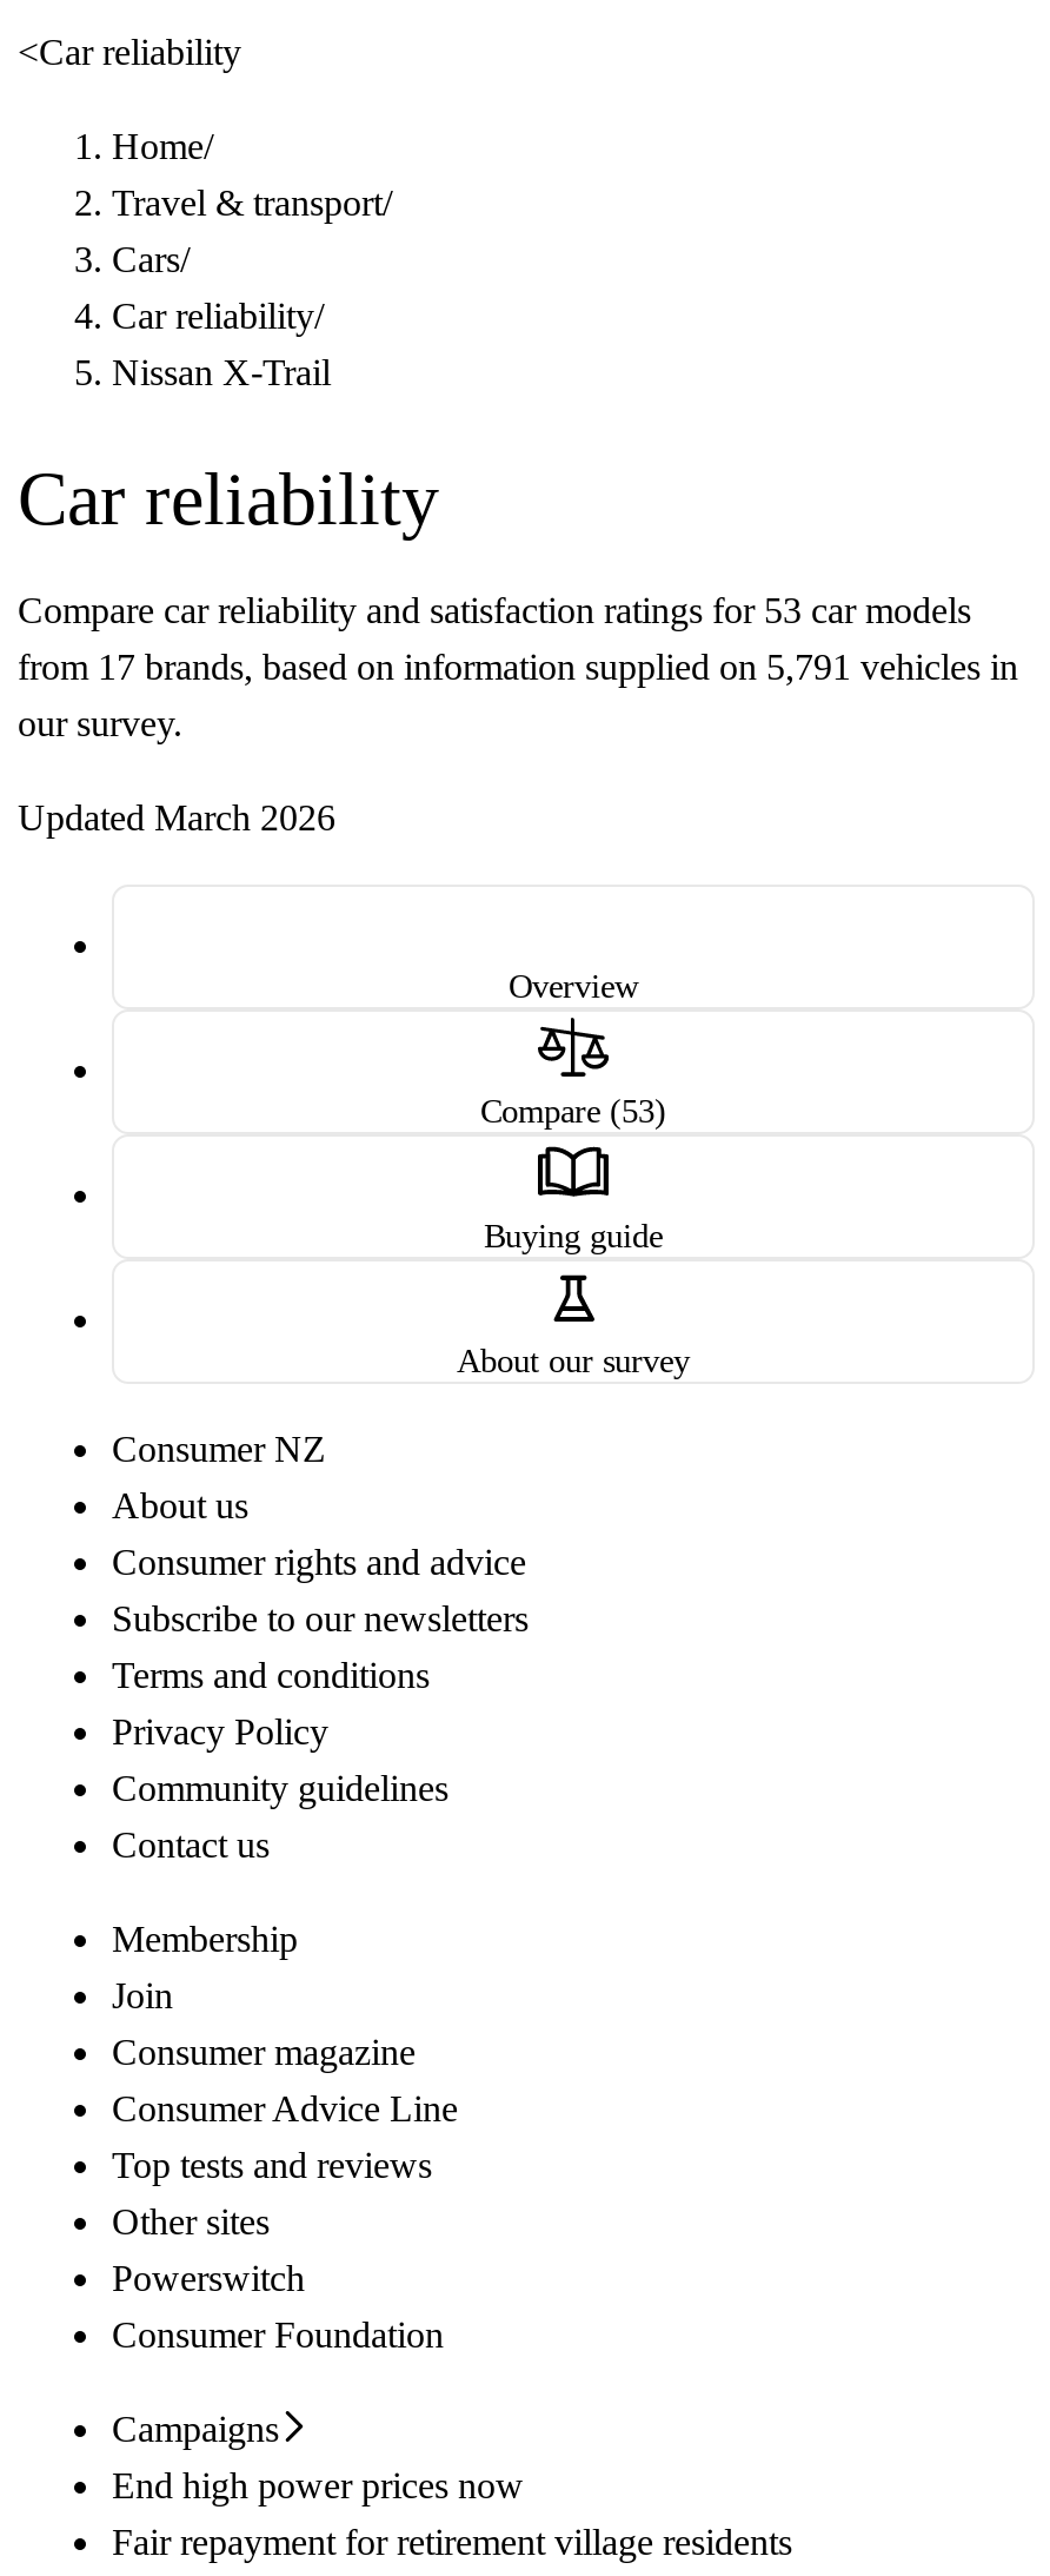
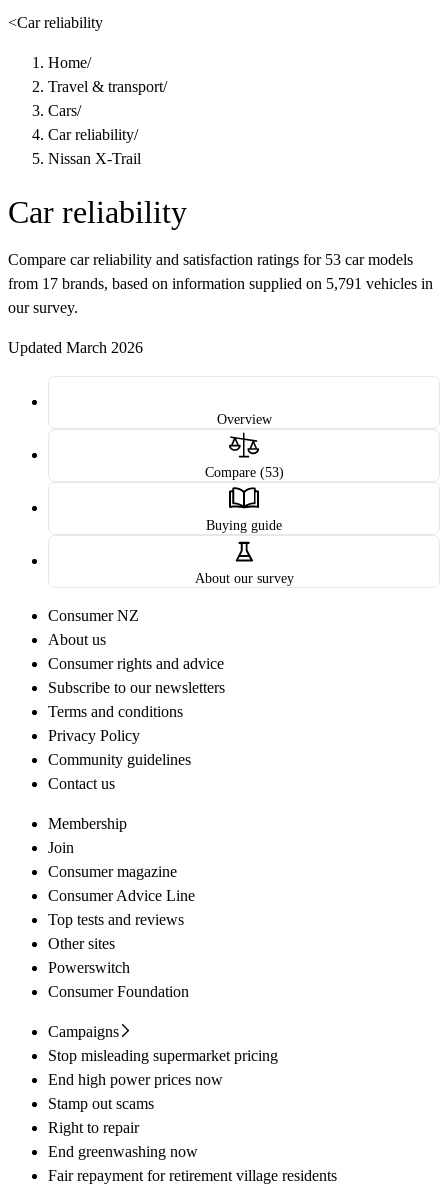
+ Stop misleading supermarket pricing

+ Stamp out scams
+ Right to repair
+ End greenwashing now
